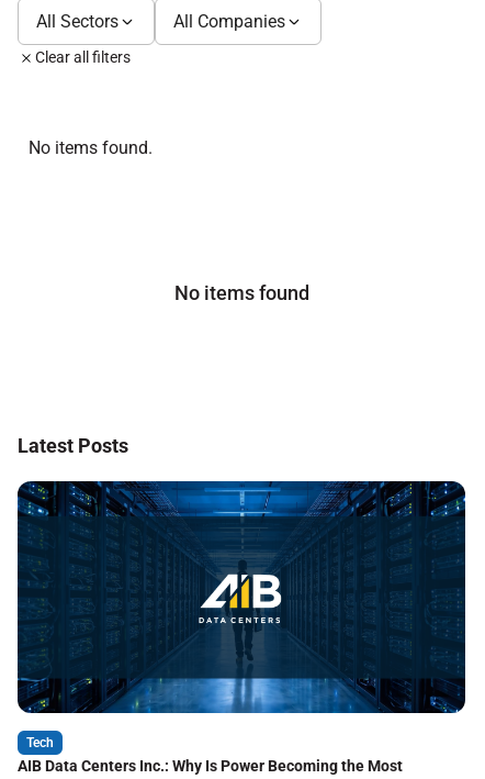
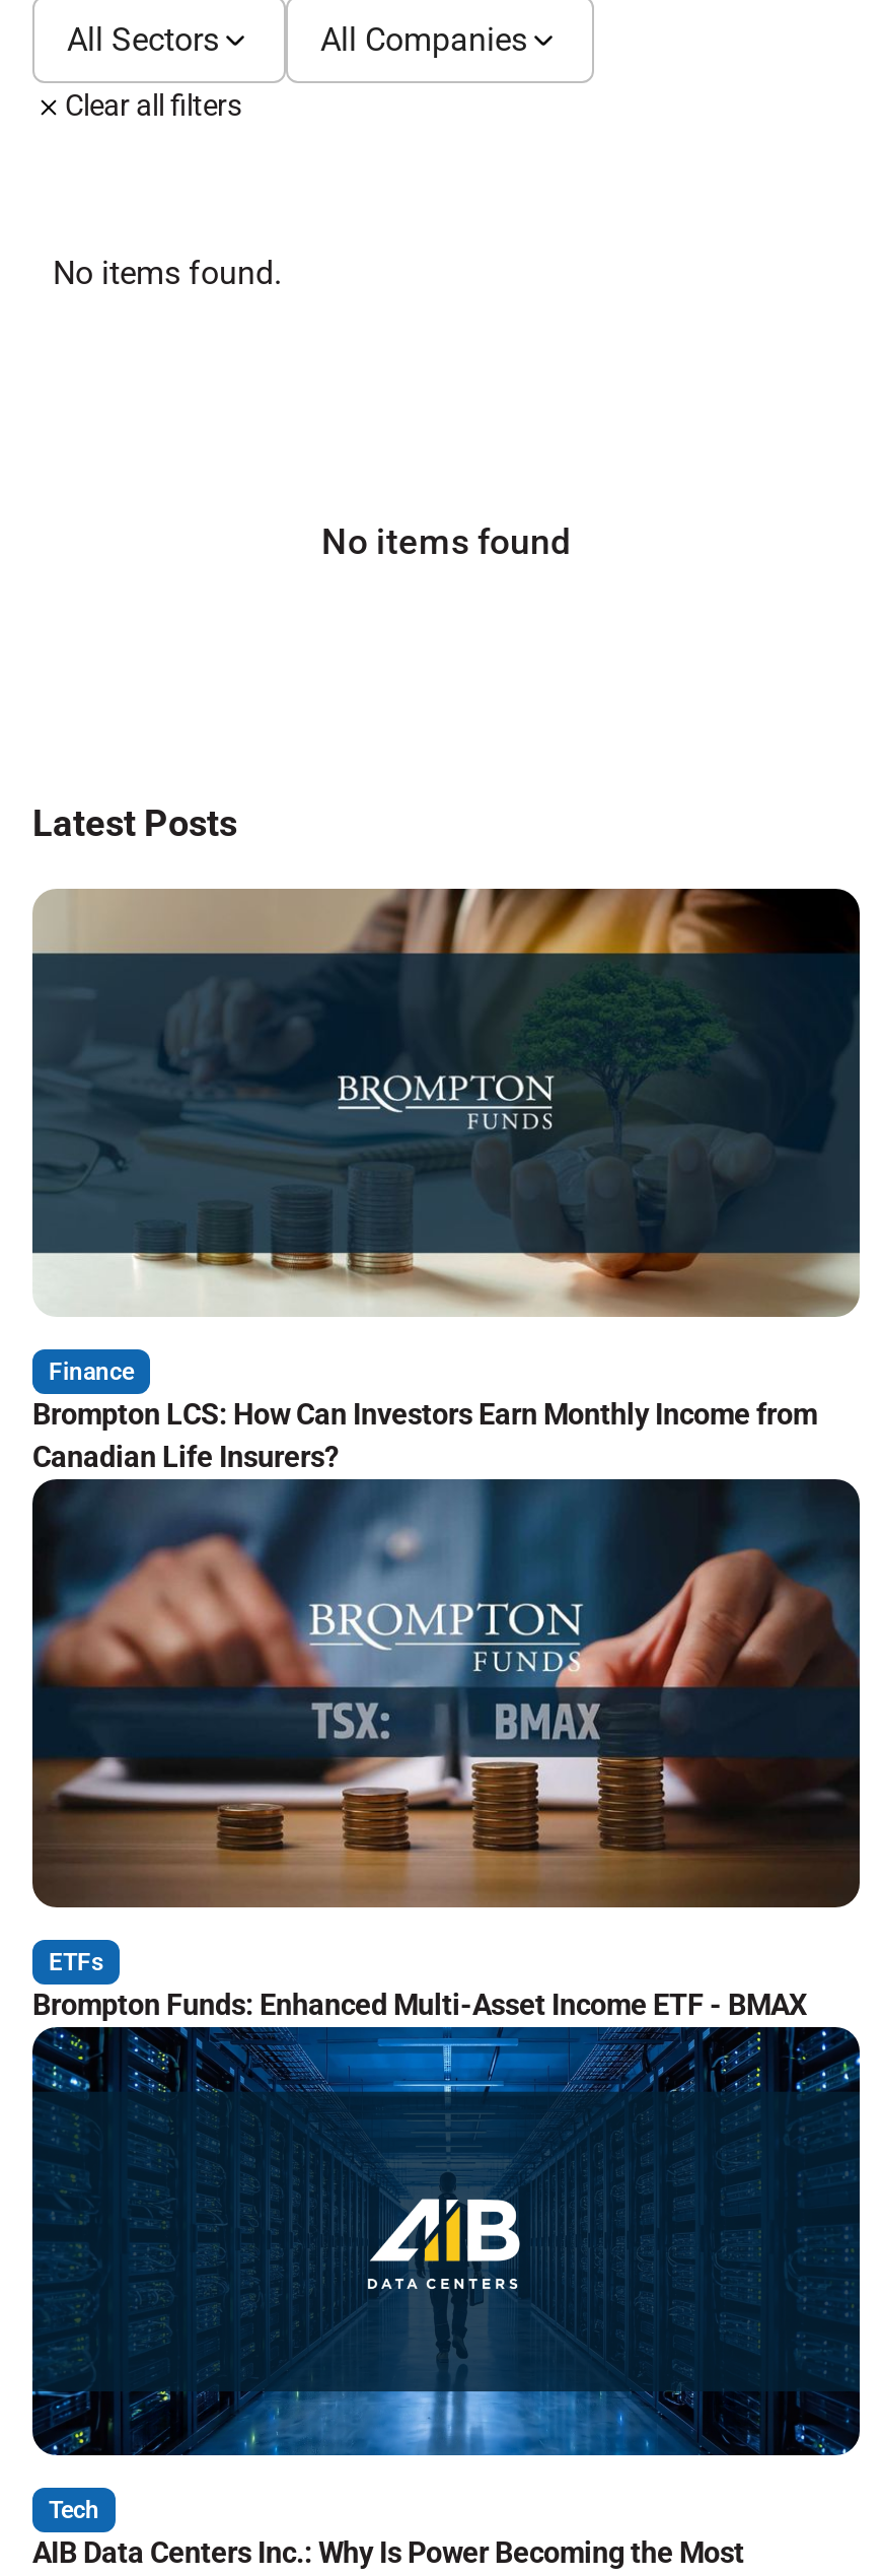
+ [image]
+ ETFs
+ Brompton Funds: Enhanced Multi-Asset Income ETF - BMAX

+ [image]
+ Finance
+ Brompton LCS: How Can Investors Earn Monthly Income from
+ Canadian Life Insurers?
